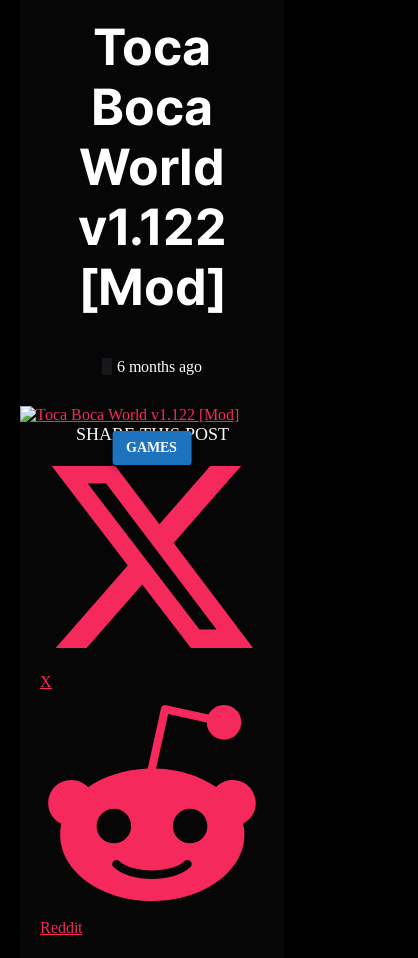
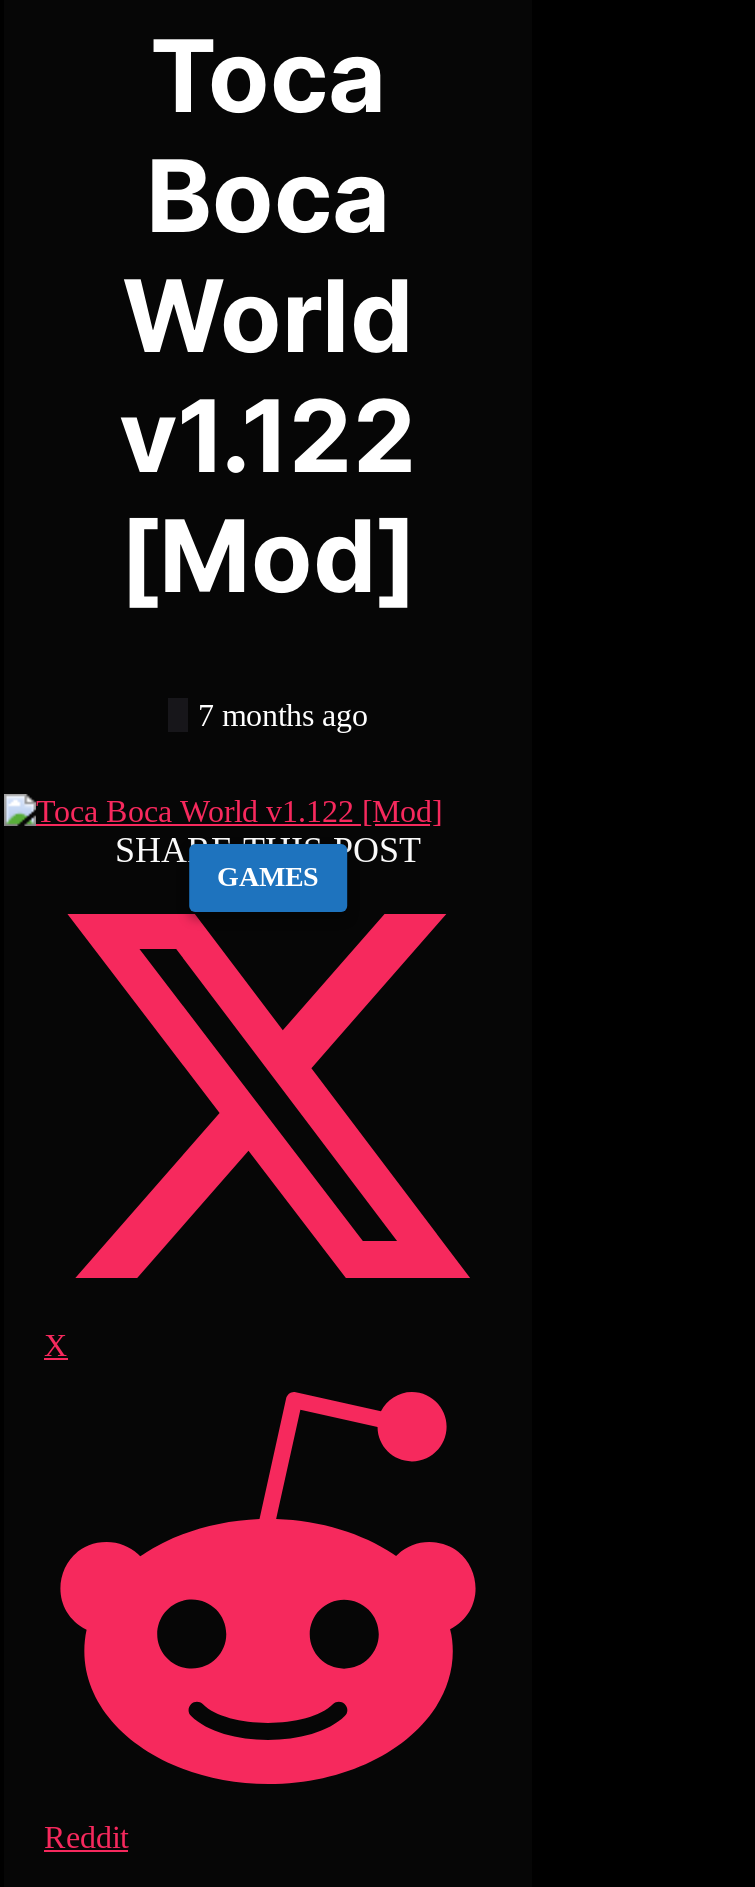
- 6 months ago
+ 7 months ago
